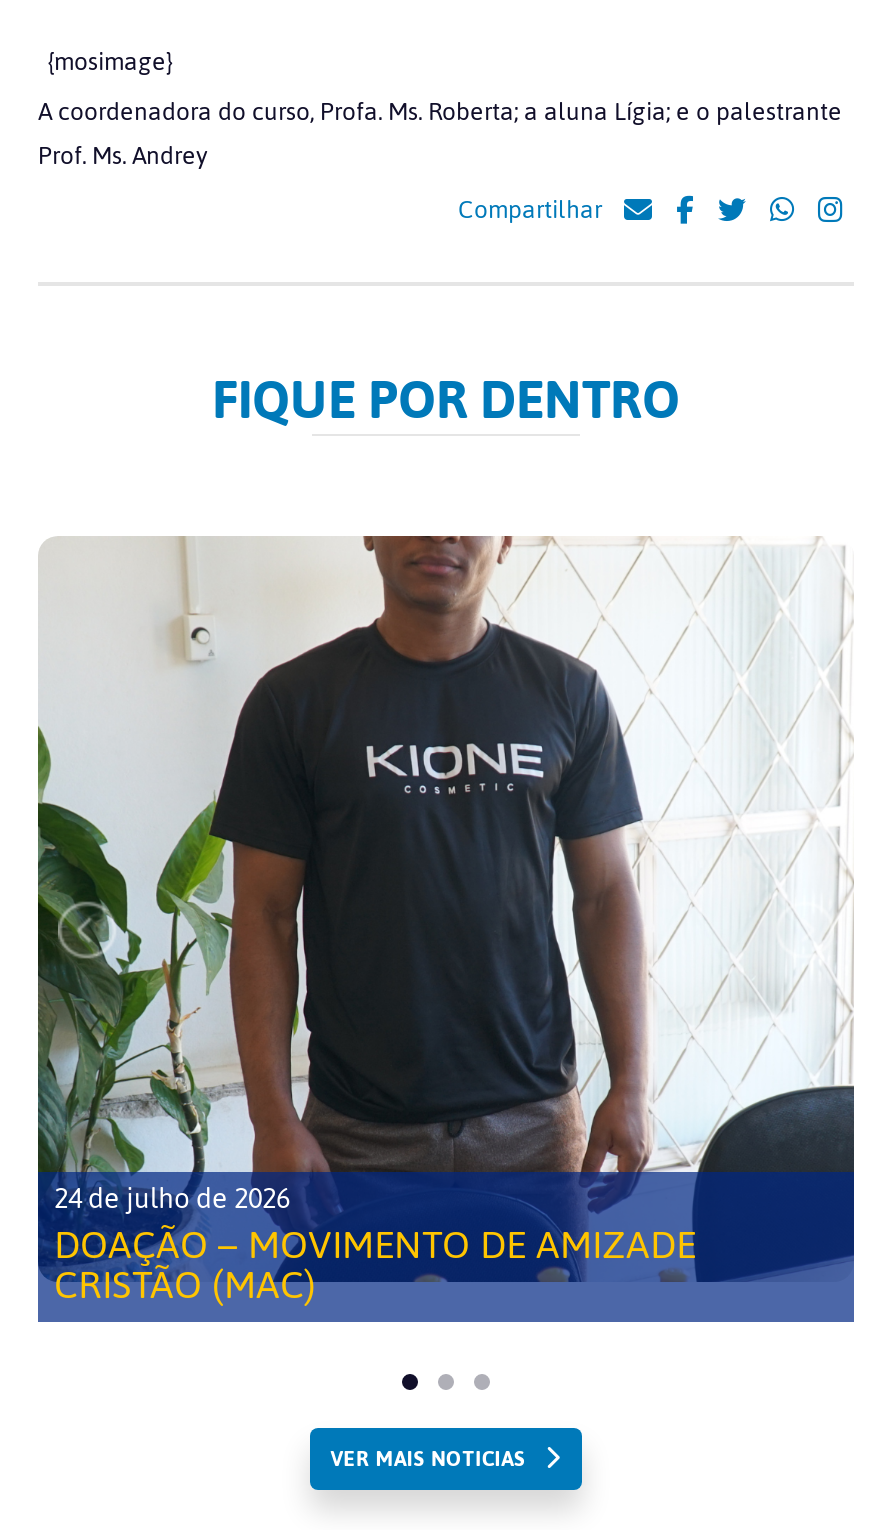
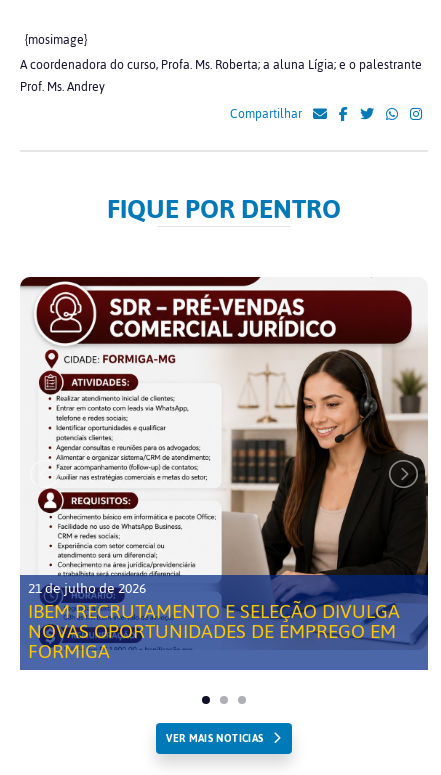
- [image]
- 24 de julho de 2026
- DOAÇÃO – MOVIMENTO DE AMIZADE
- CRISTÃO (MAC)
+ [image]
+ 21 de julho de 2026
+ IBEM RECRUTAMENTO E SELEÇÃO DIVULGA
+ NOVAS OPORTUNIDADES DE EMPREGO EM
+ FORMIGA
